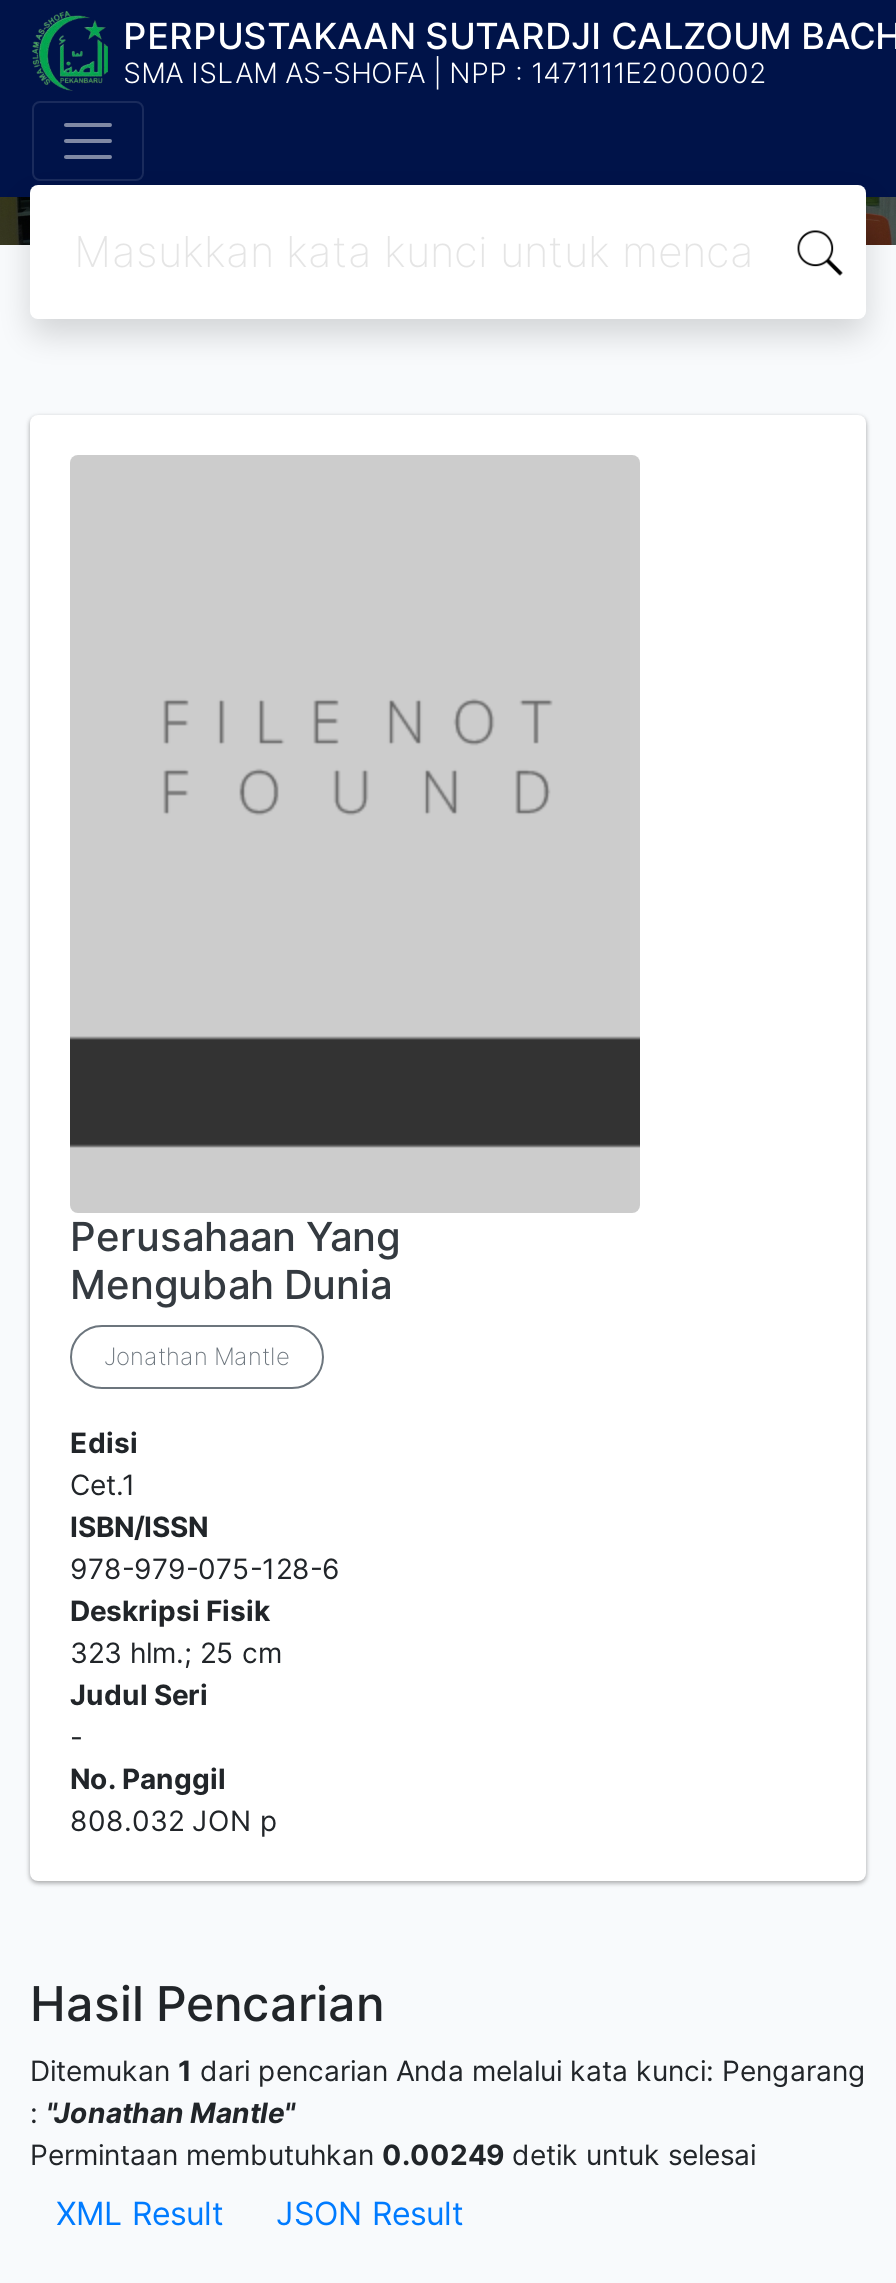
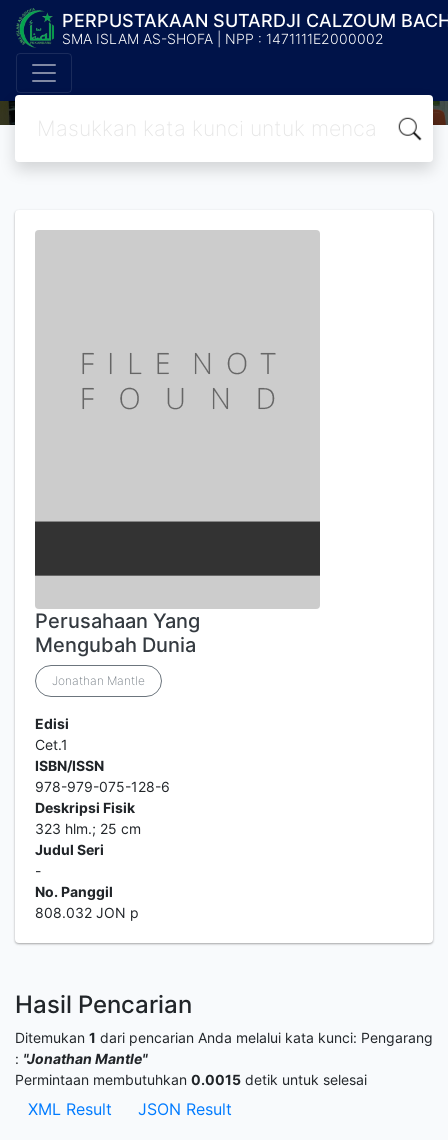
- Permintaan membutuhkan 0.00249 detik untuk selesai
+ Permintaan membutuhkan 0.0015 detik untuk selesai
